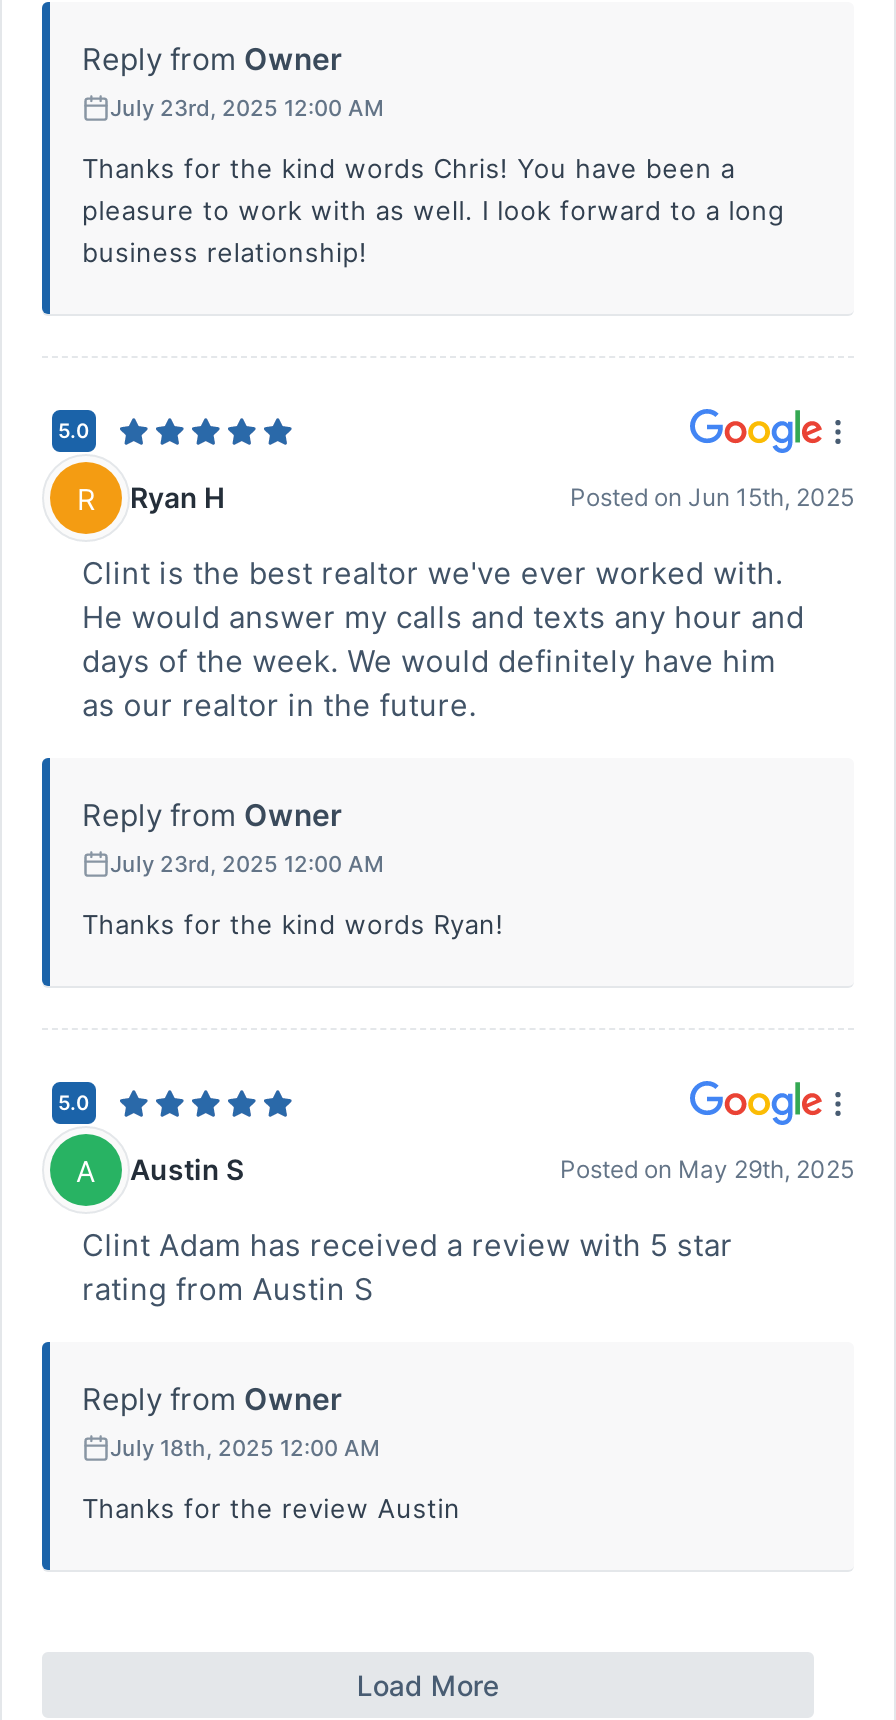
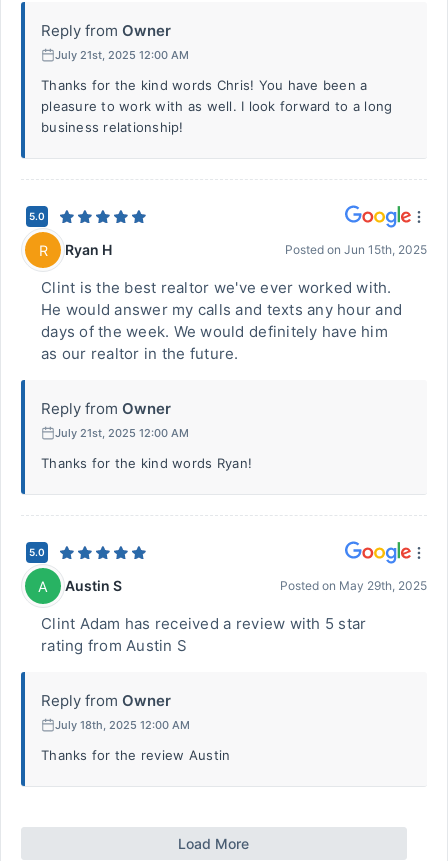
- July 23rd, 2025 12:00 AM
+ July 21st, 2025 12:00 AM

- July 23rd, 2025 12:00 AM
+ July 21st, 2025 12:00 AM
